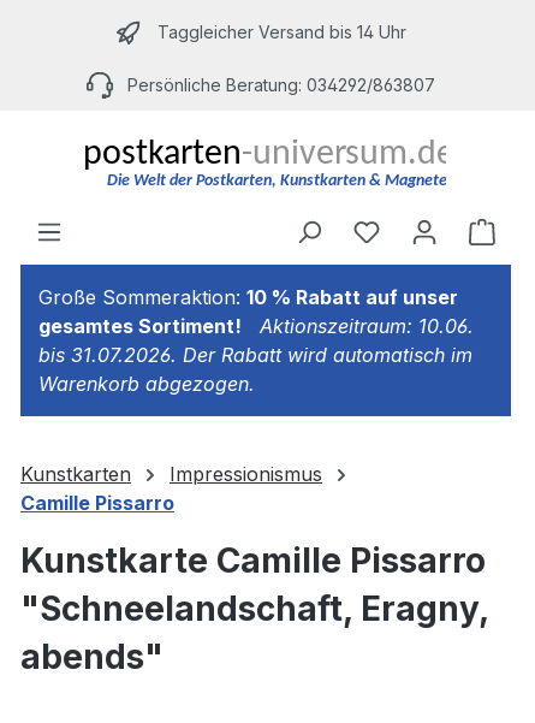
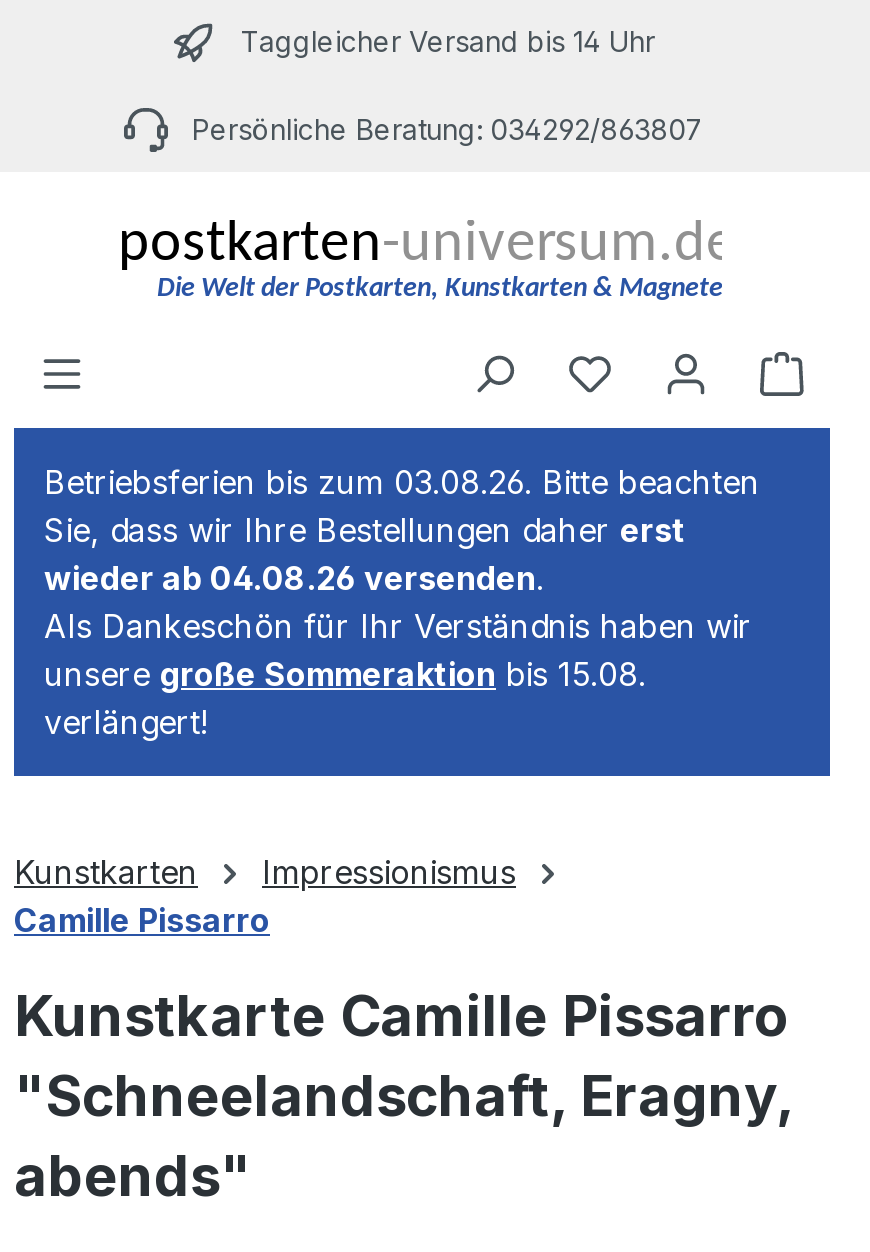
- Große Sommeraktion: 10 % Rabatt auf unser
- gesamtes Sortiment!
- Aktionszeitraum: 10.06.
- bis 31.07.2026. Der Rabatt wird automatisch im
- Warenkorb abgezogen.
+ Betriebsferien bis zum 03.08.26. Bitte beachten
+ Sie, dass wir Ihre Bestellungen daher erst
+ wieder ab 04.08.26 versenden.
+ Als Dankeschön für Ihr Verständnis haben wir
+ unsere große Sommeraktion bis 15.08.
+ verlängert!
